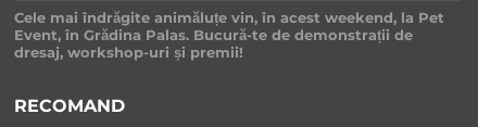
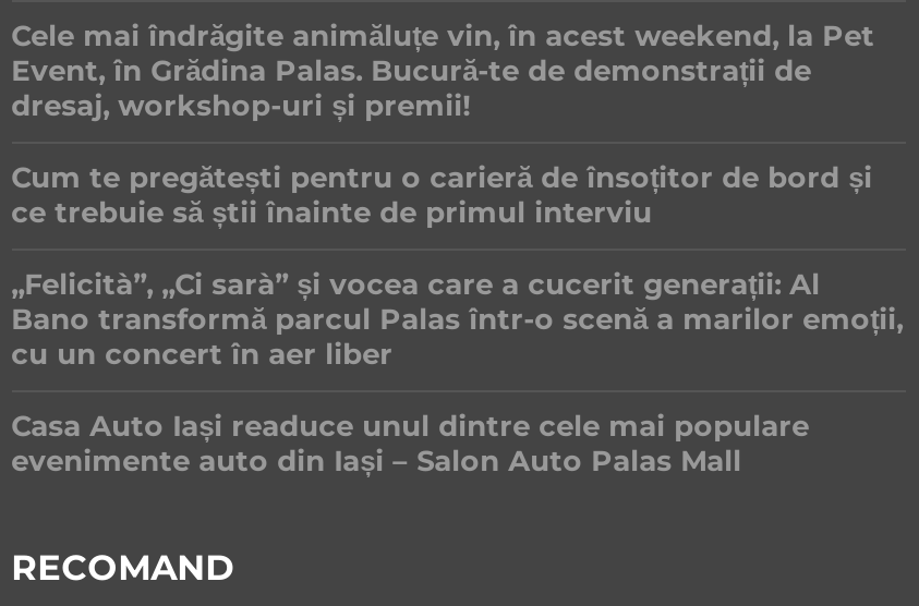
+ Cum te pregătești pentru o carieră de însoțitor de bord și
+ ce trebuie să știi înainte de primul interviu
+ „Felicità”, „Ci sarà” și vocea care a cucerit generații: Al
+ Bano transformă parcul Palas într-o scenă a marilor emoții,
+ cu un concert în aer liber
+ Casa Auto Iași readuce unul dintre cele mai populare
+ evenimente auto din Iași – Salon Auto Palas Mall
